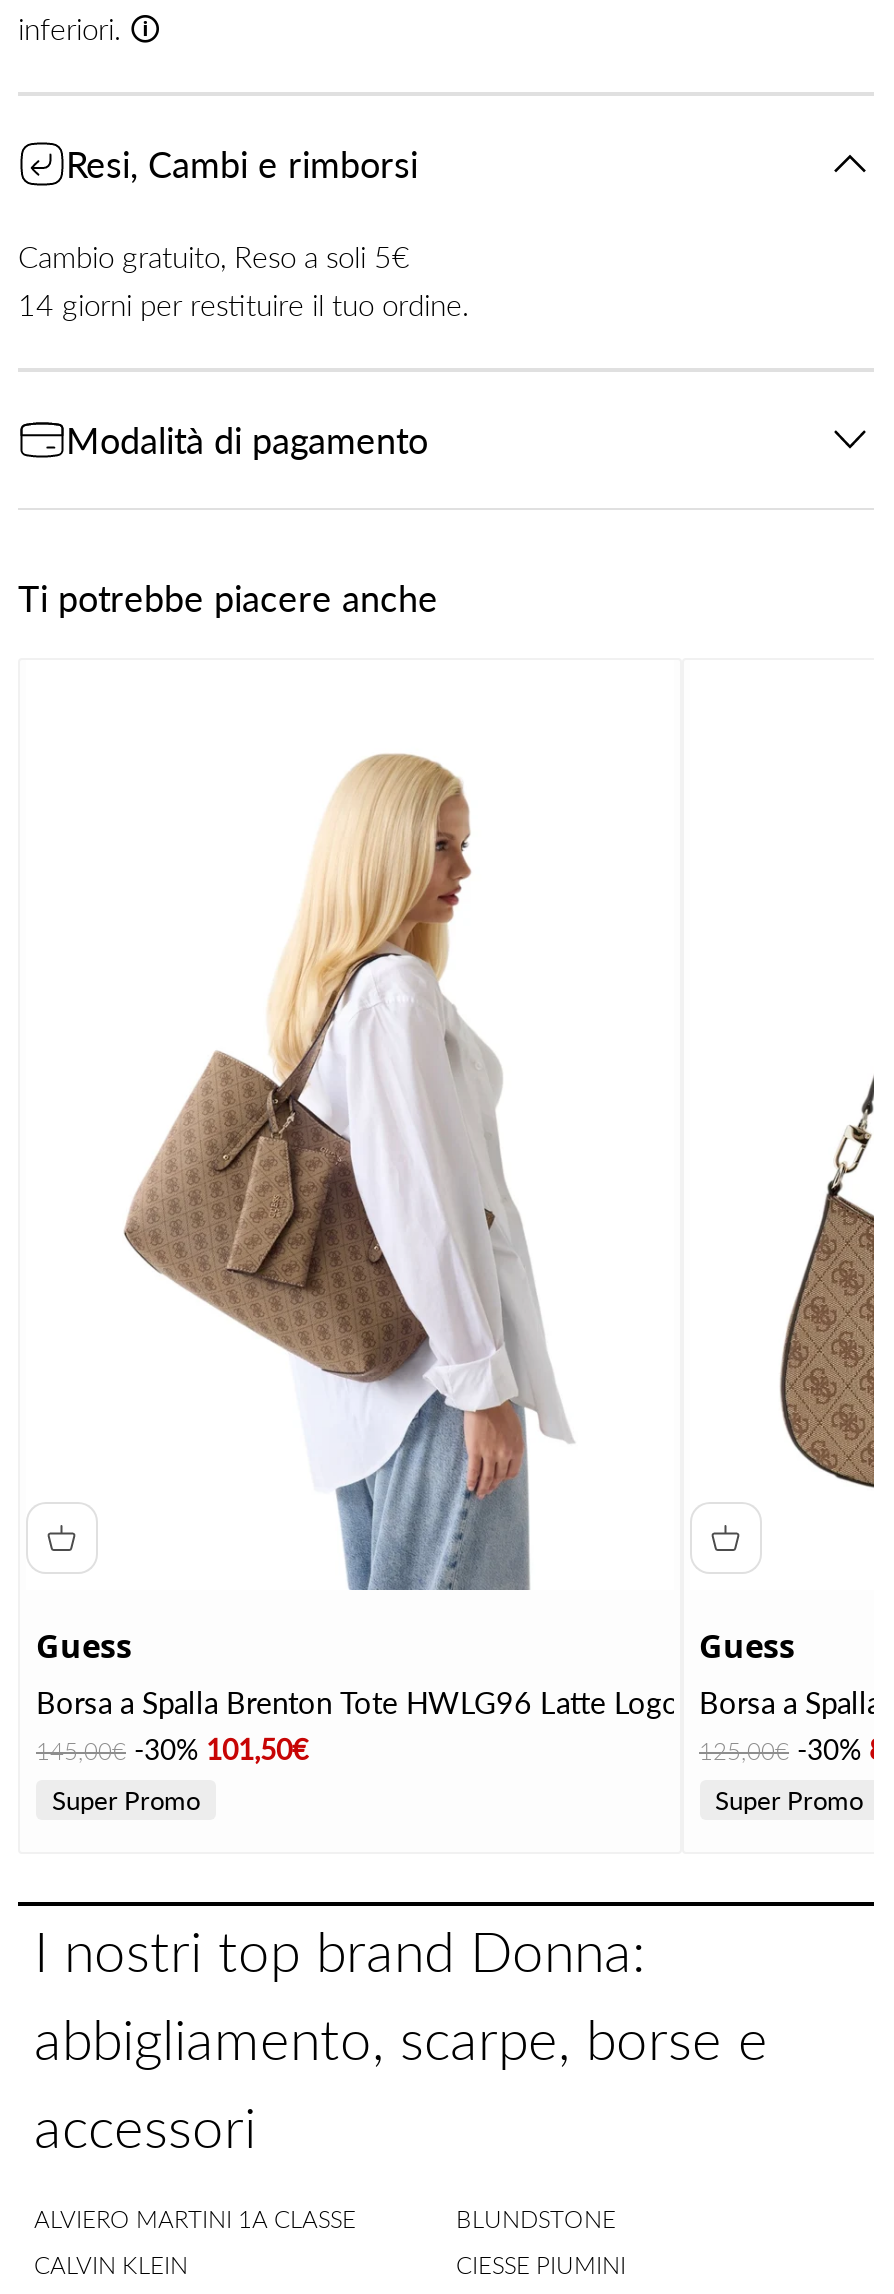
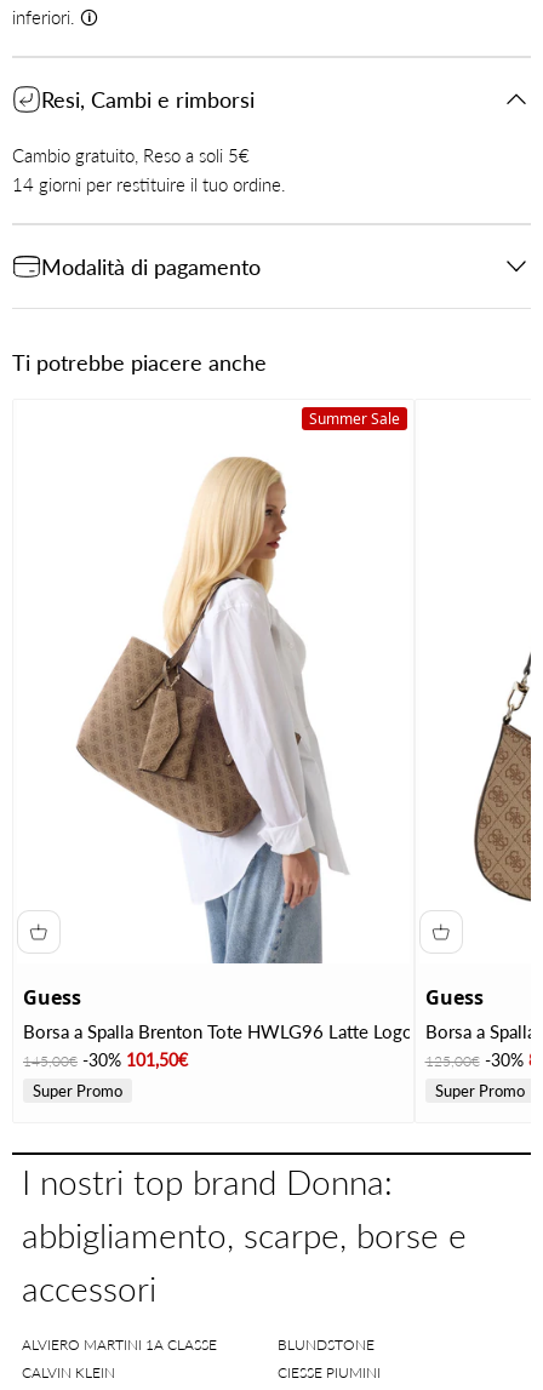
+ Summer Sale
